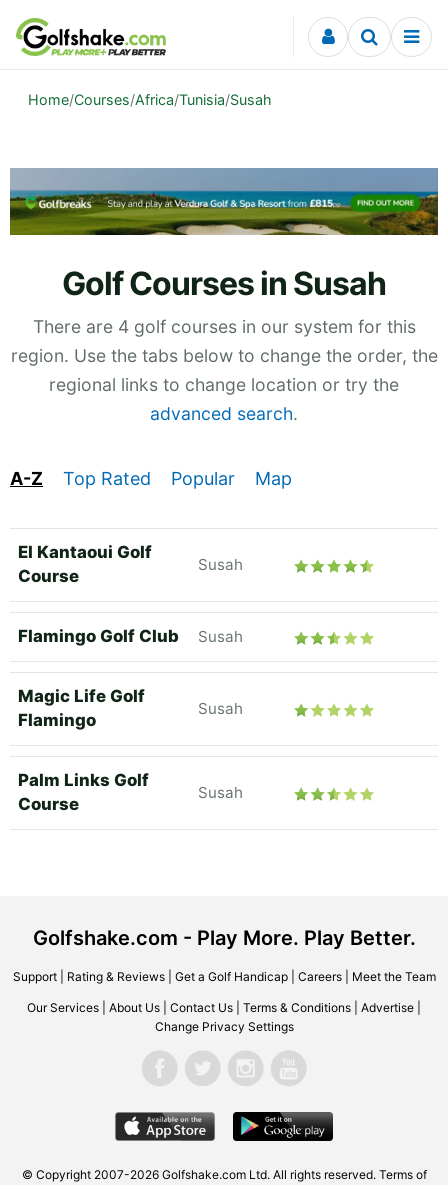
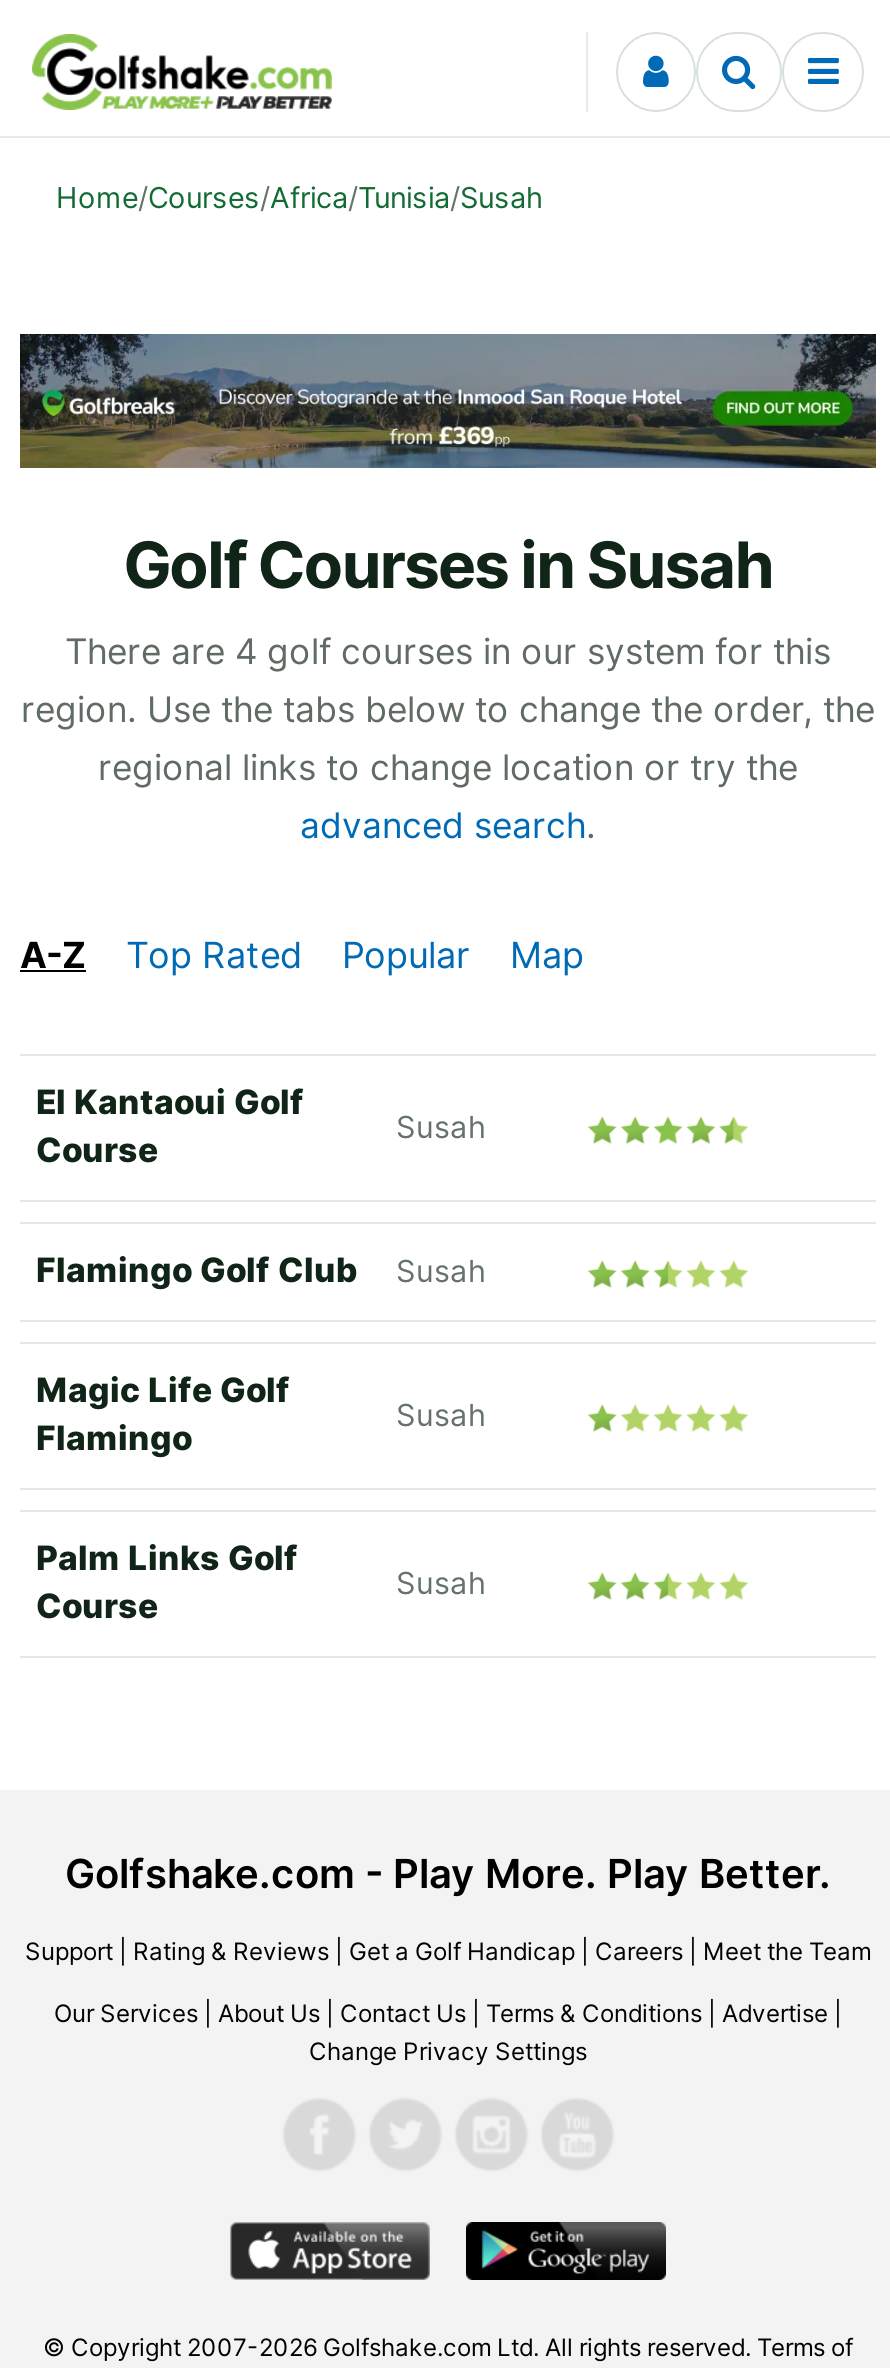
- [image]
+ [image]
